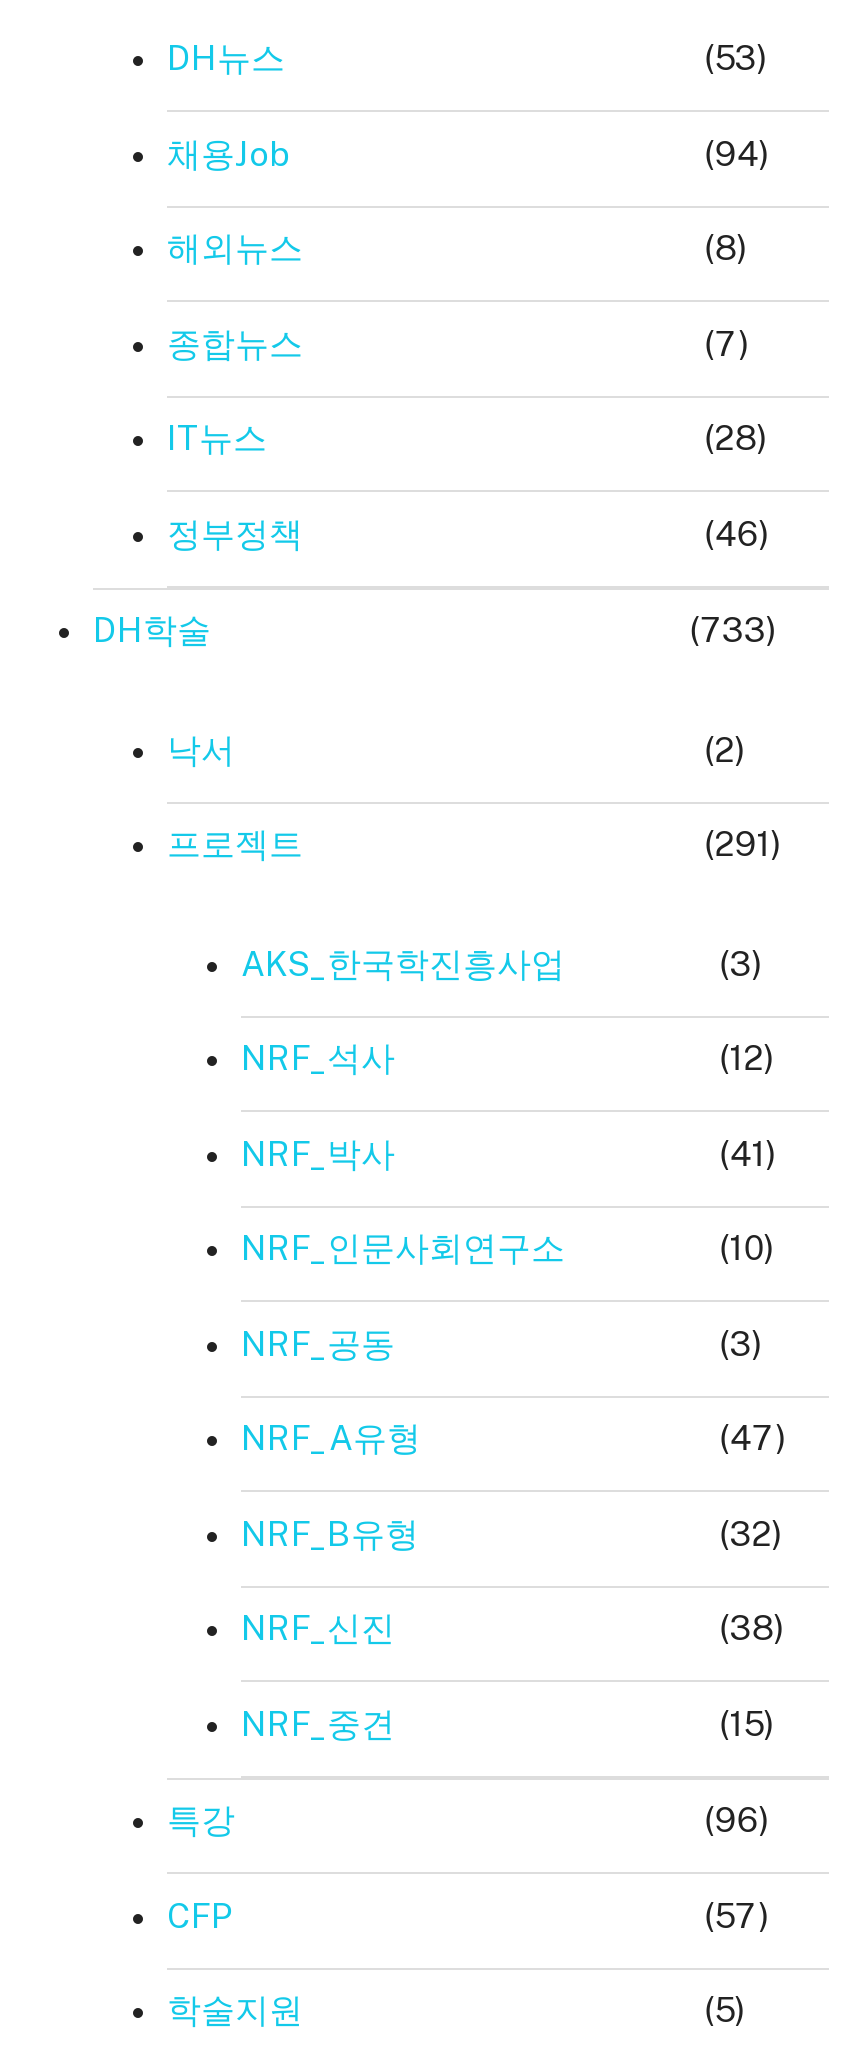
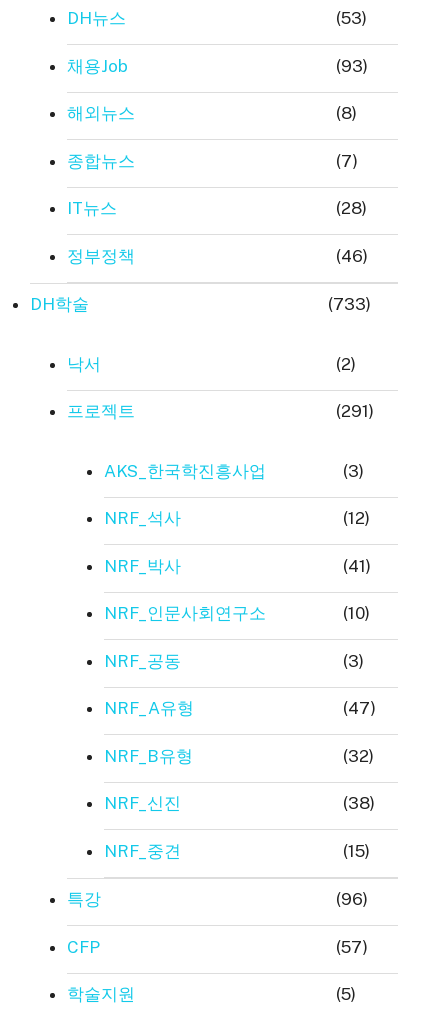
- (94)
+ (93)
